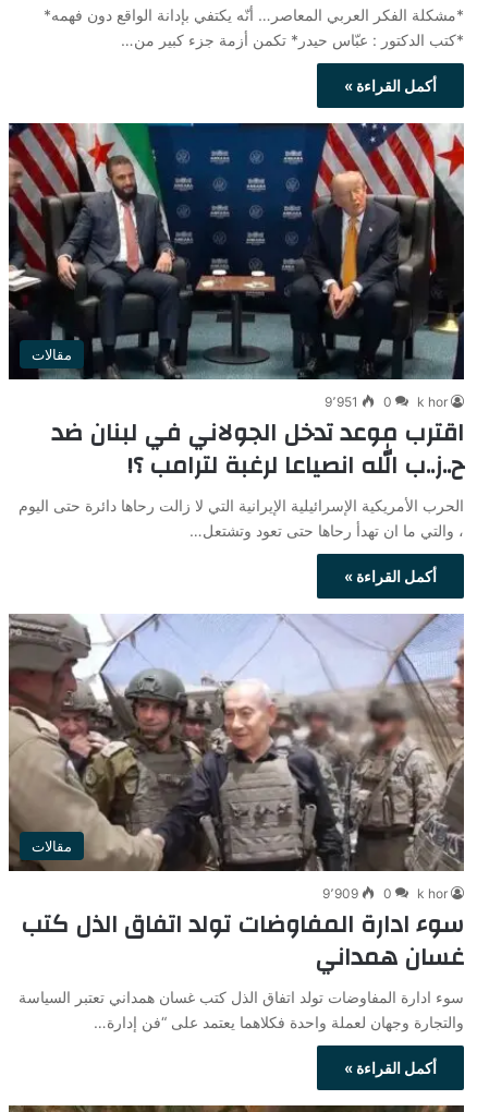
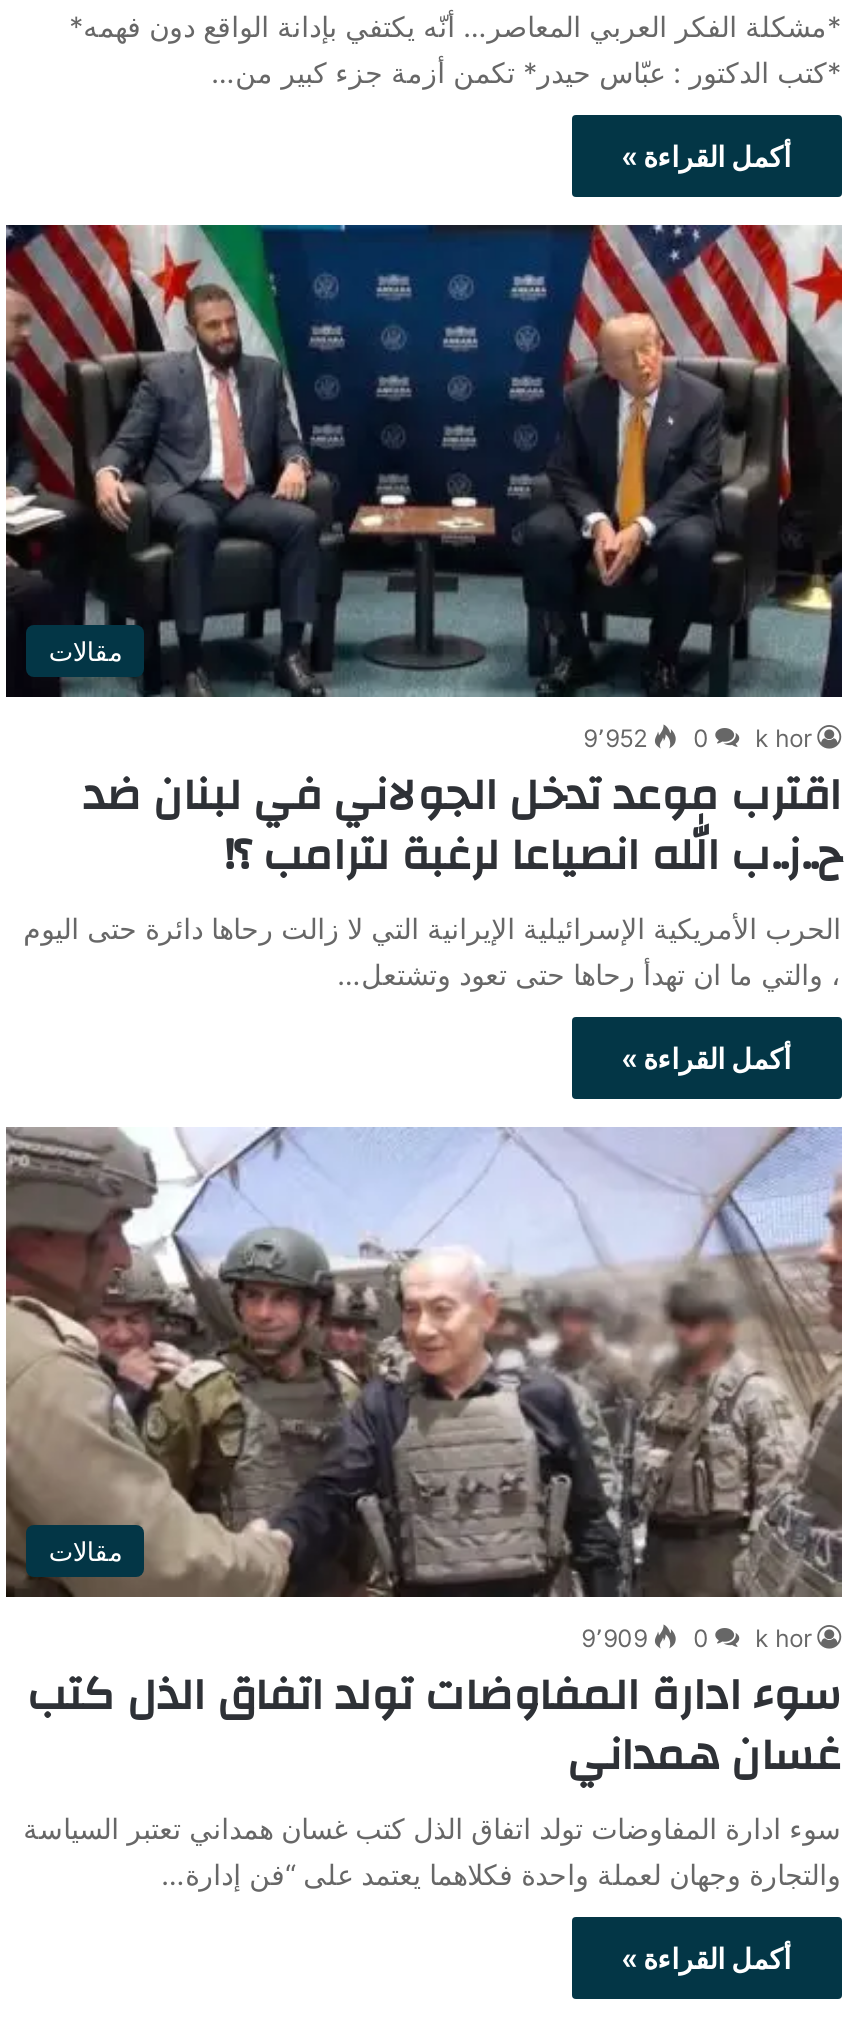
- 9٬951 0 k hor
+ 9٬952 0 k hor
